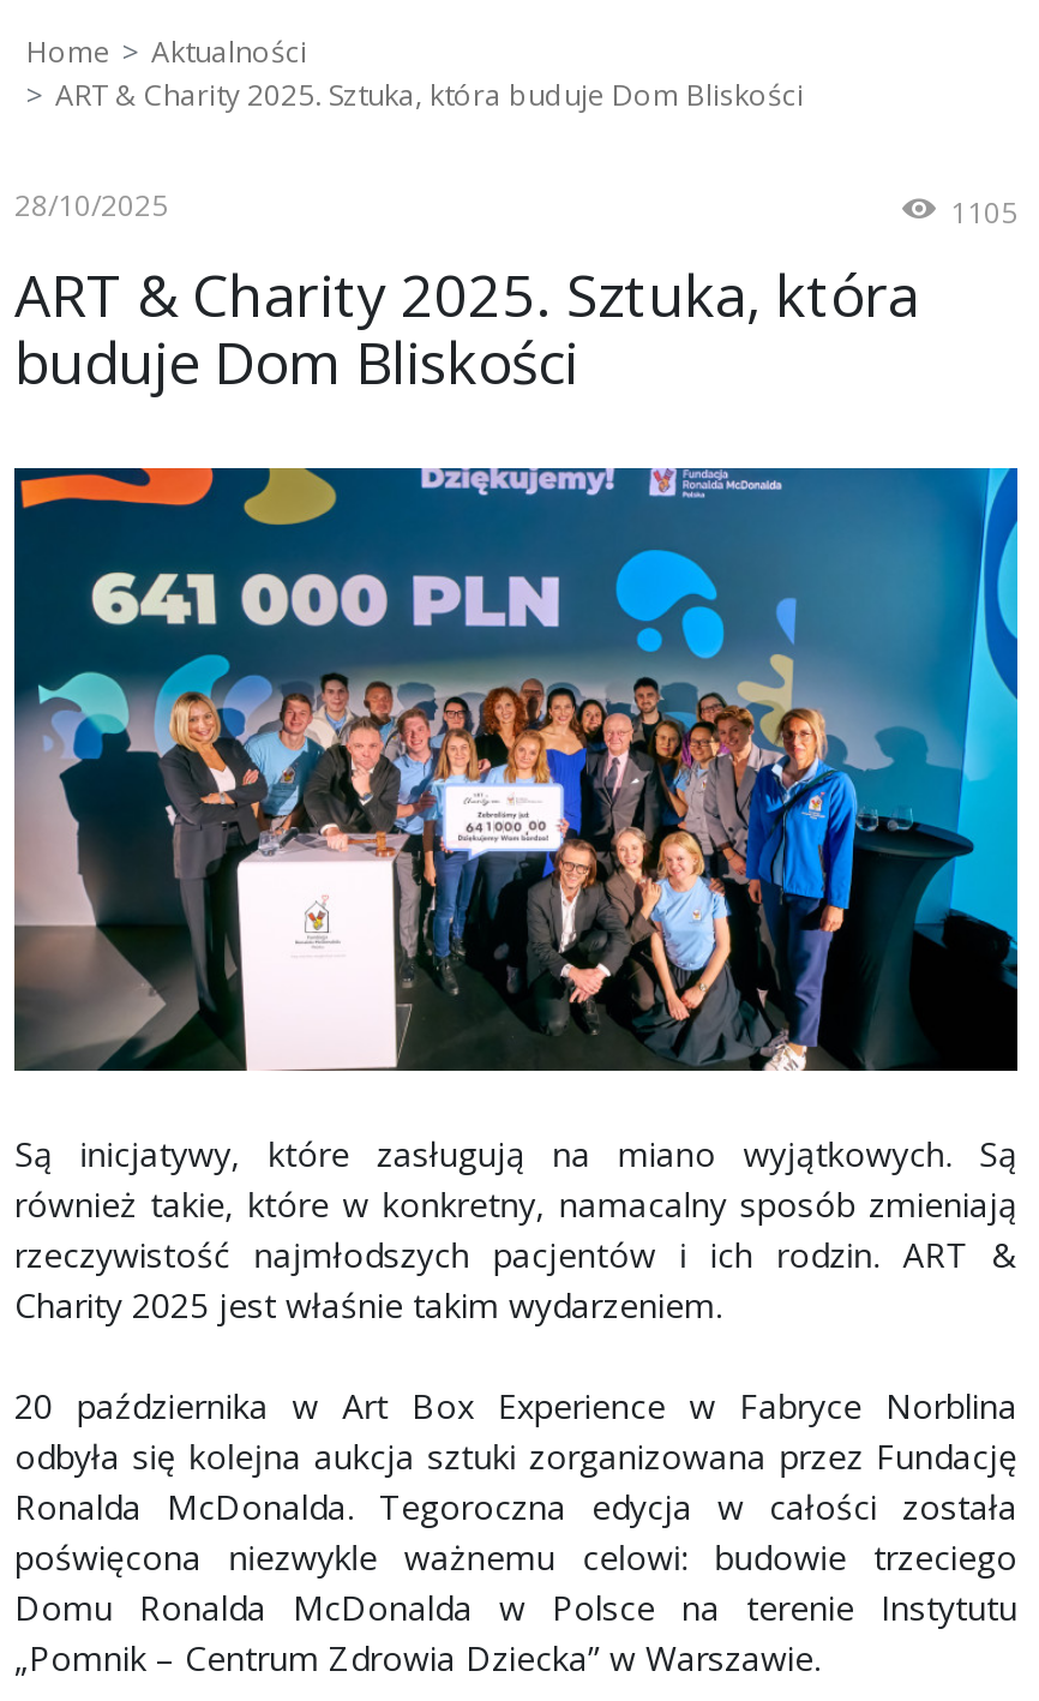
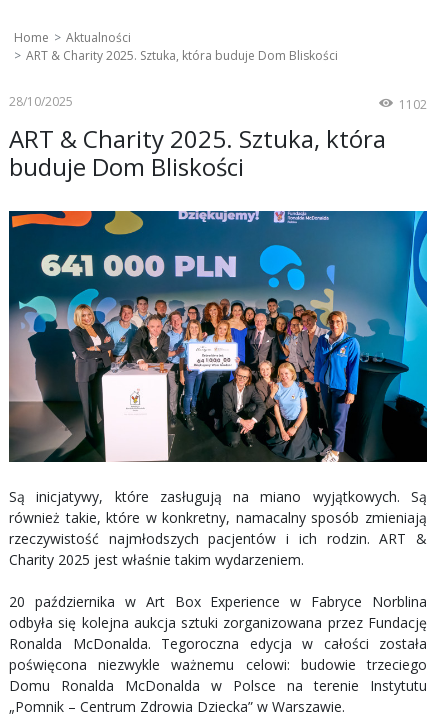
- 1105
+ 1102
